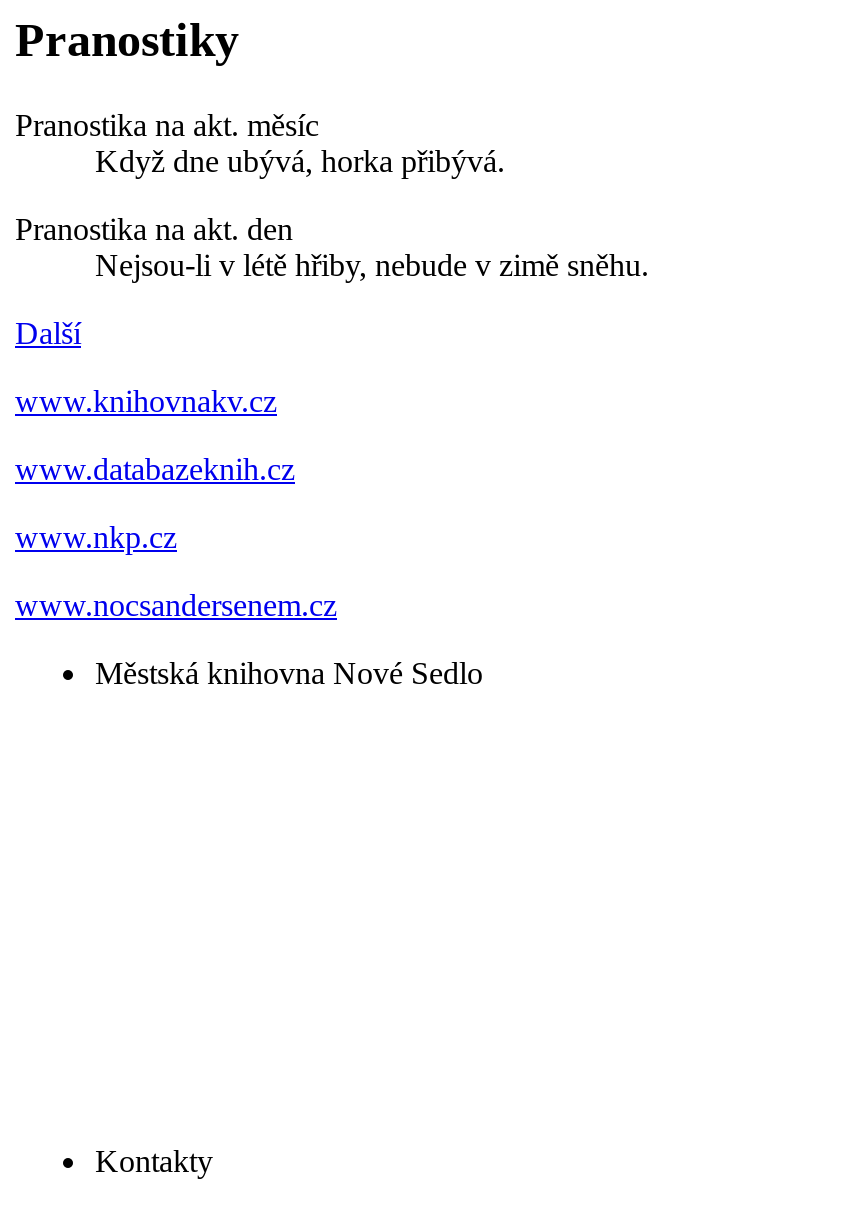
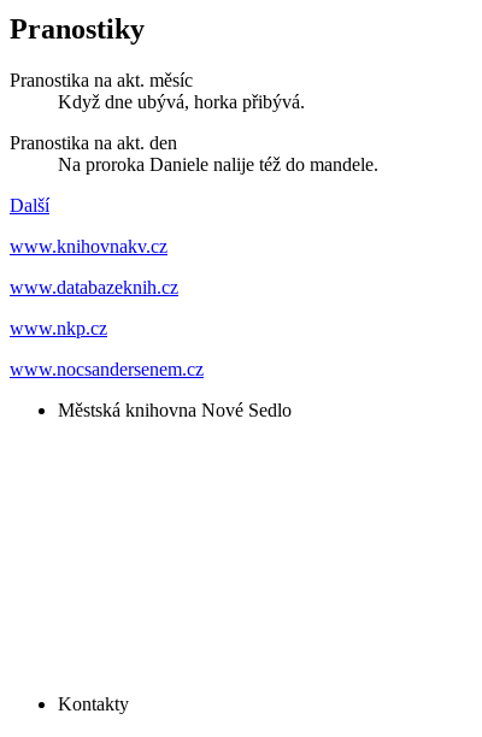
- Nejsou-li v létě hřiby, nebude v zimě sněhu.
+ Na proroka Daniele nalije též do mandele.
